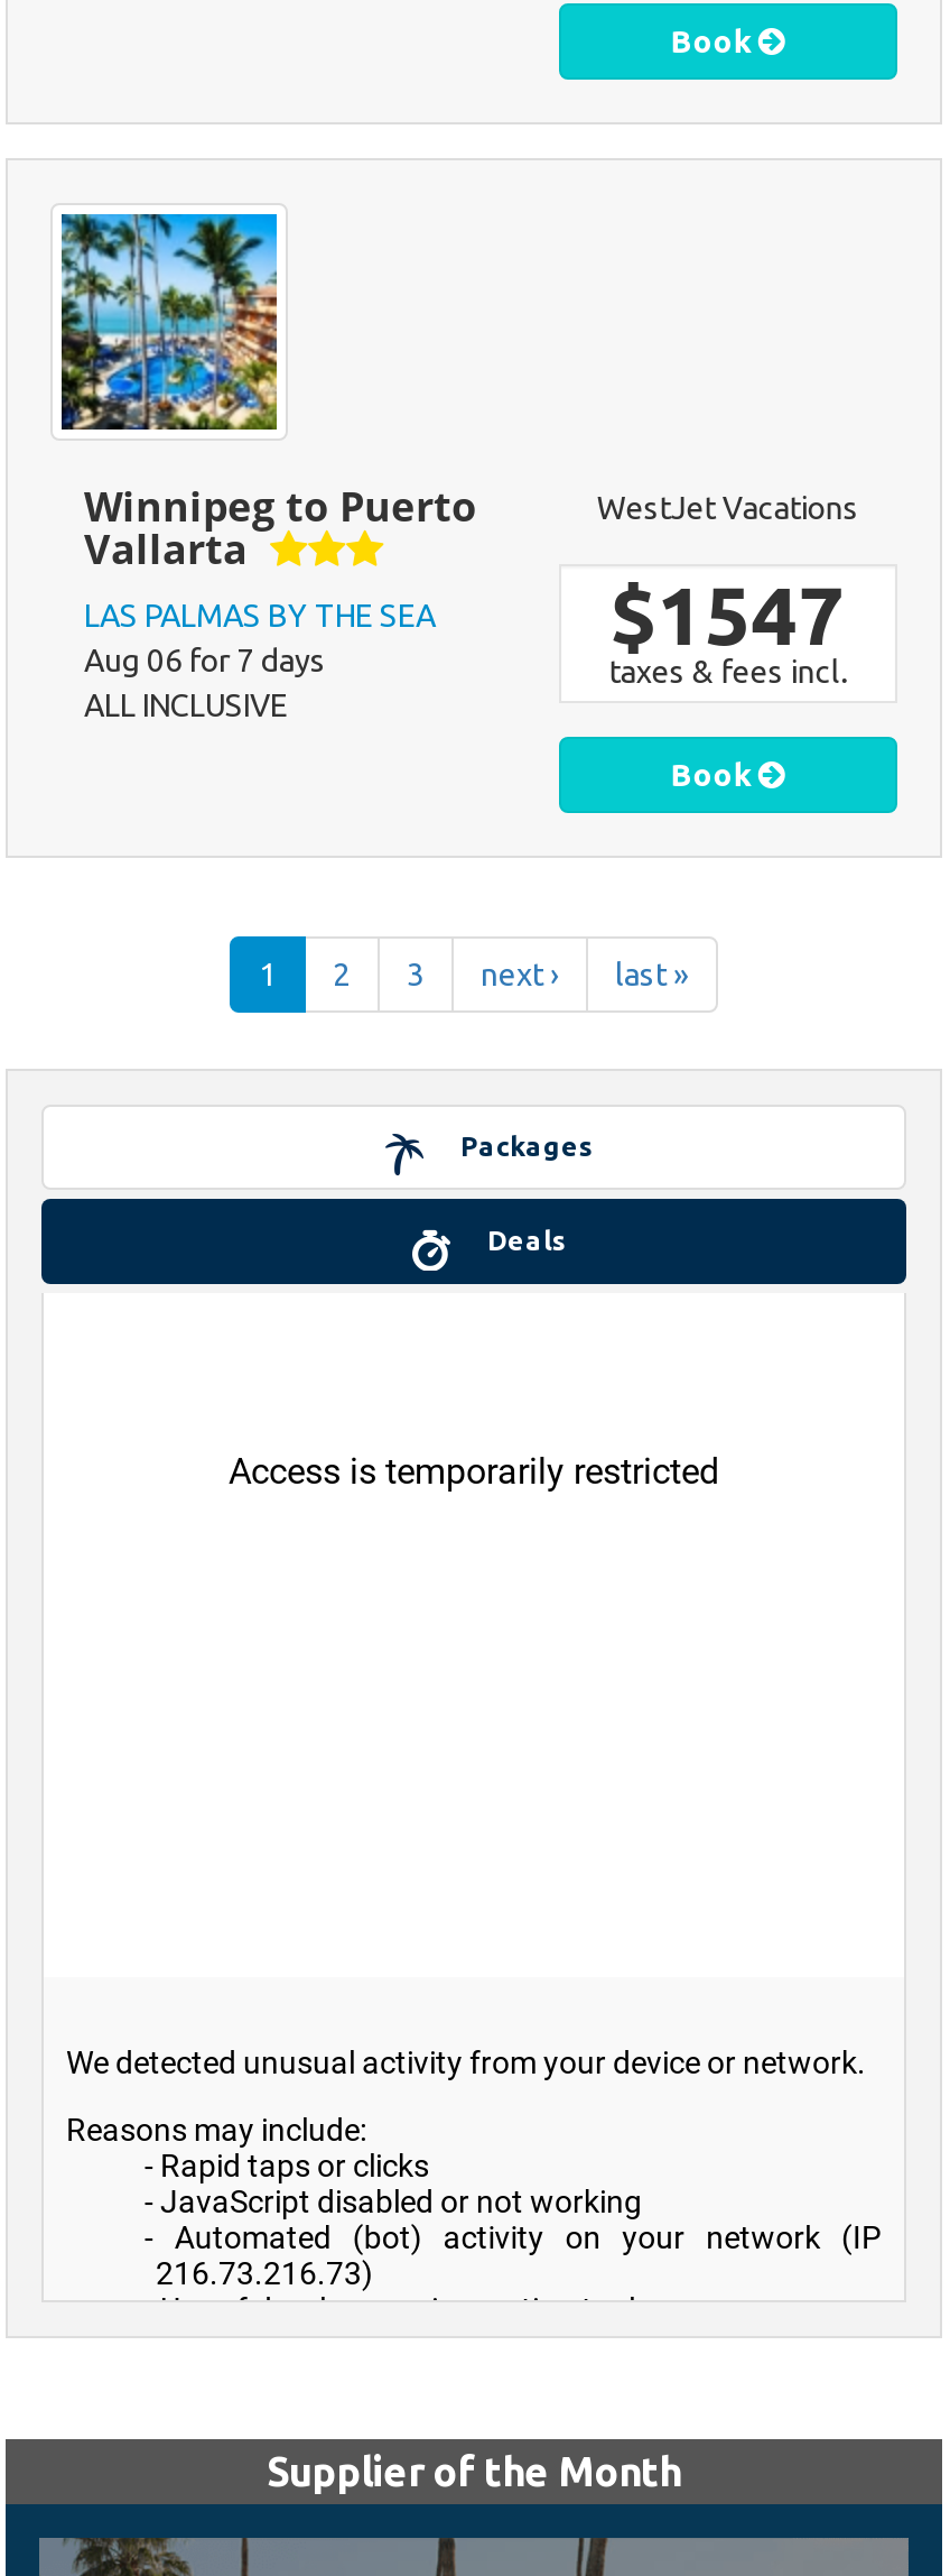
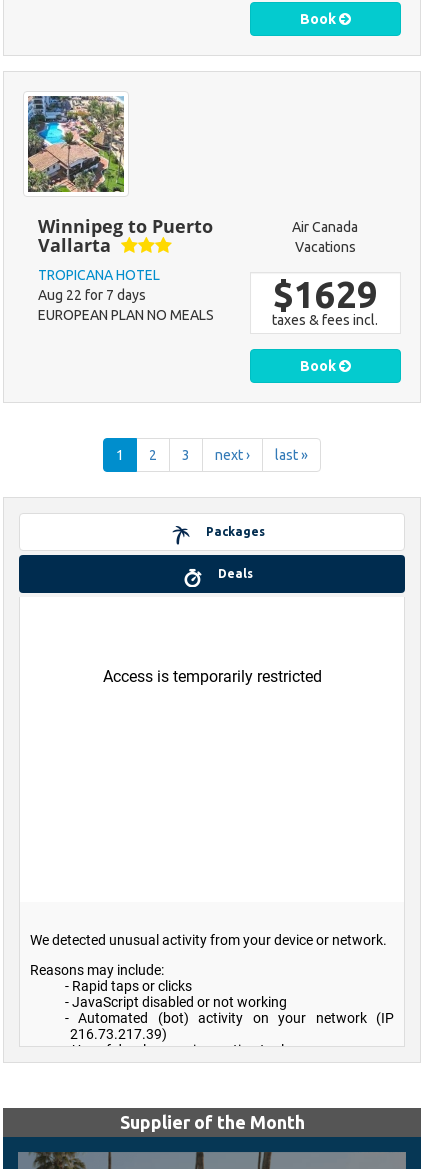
- [image]
+ [image]

- WestJet Vacations
+ Air Canada
+ Vacations

- $1547
+ $1629

- LAS PALMAS BY THE SEA
- Aug 06 for 7 days
- ALL INCLUSIVE
+ TROPICANA HOTEL
+ Aug 22 for 7 days
+ EUROPEAN PLAN NO MEALS
